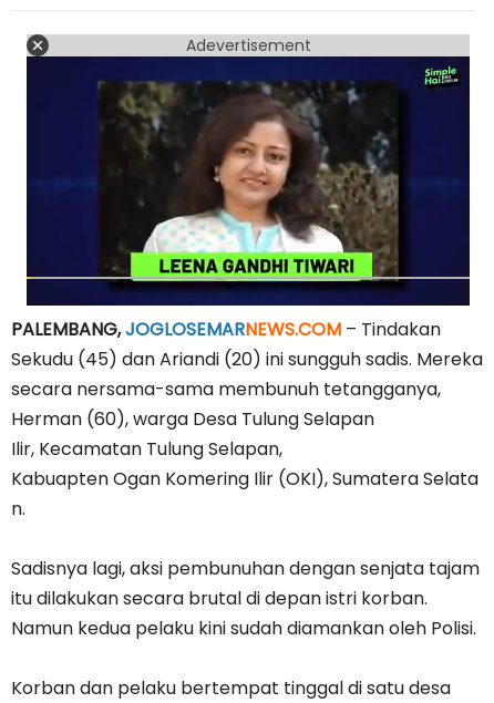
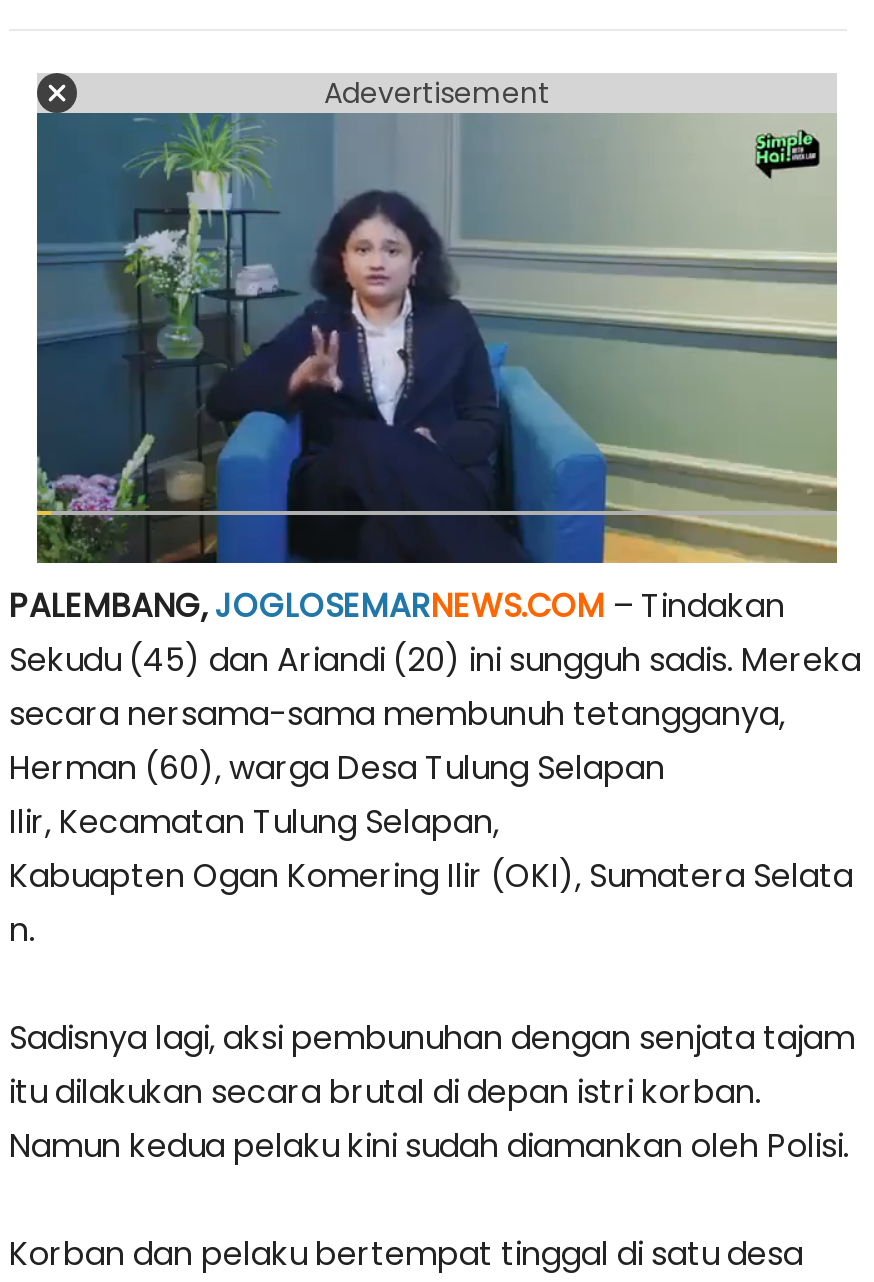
- [image]
+ [image]
